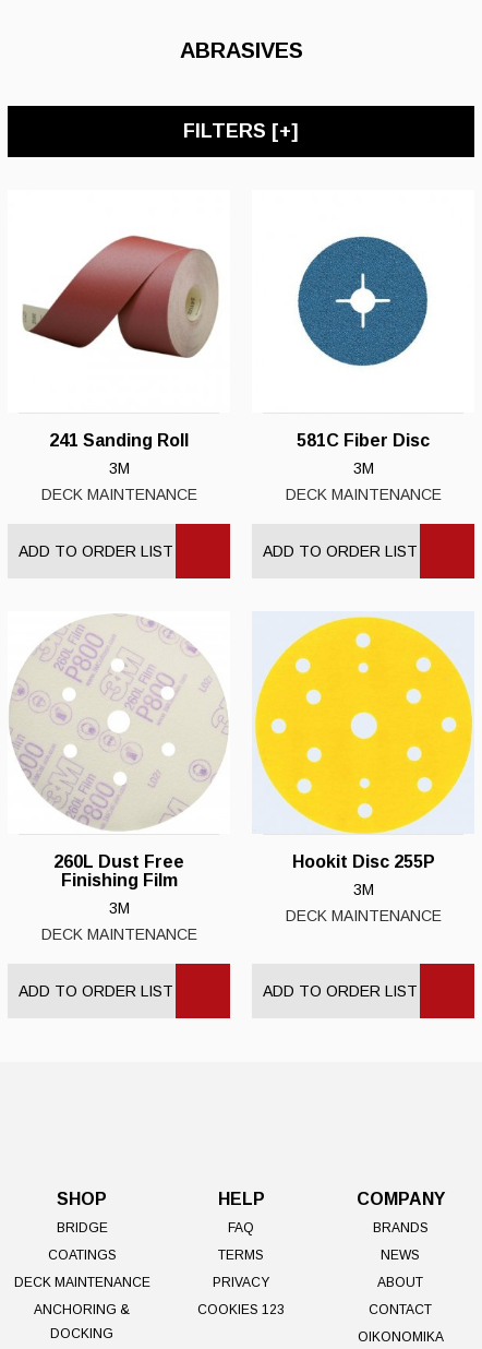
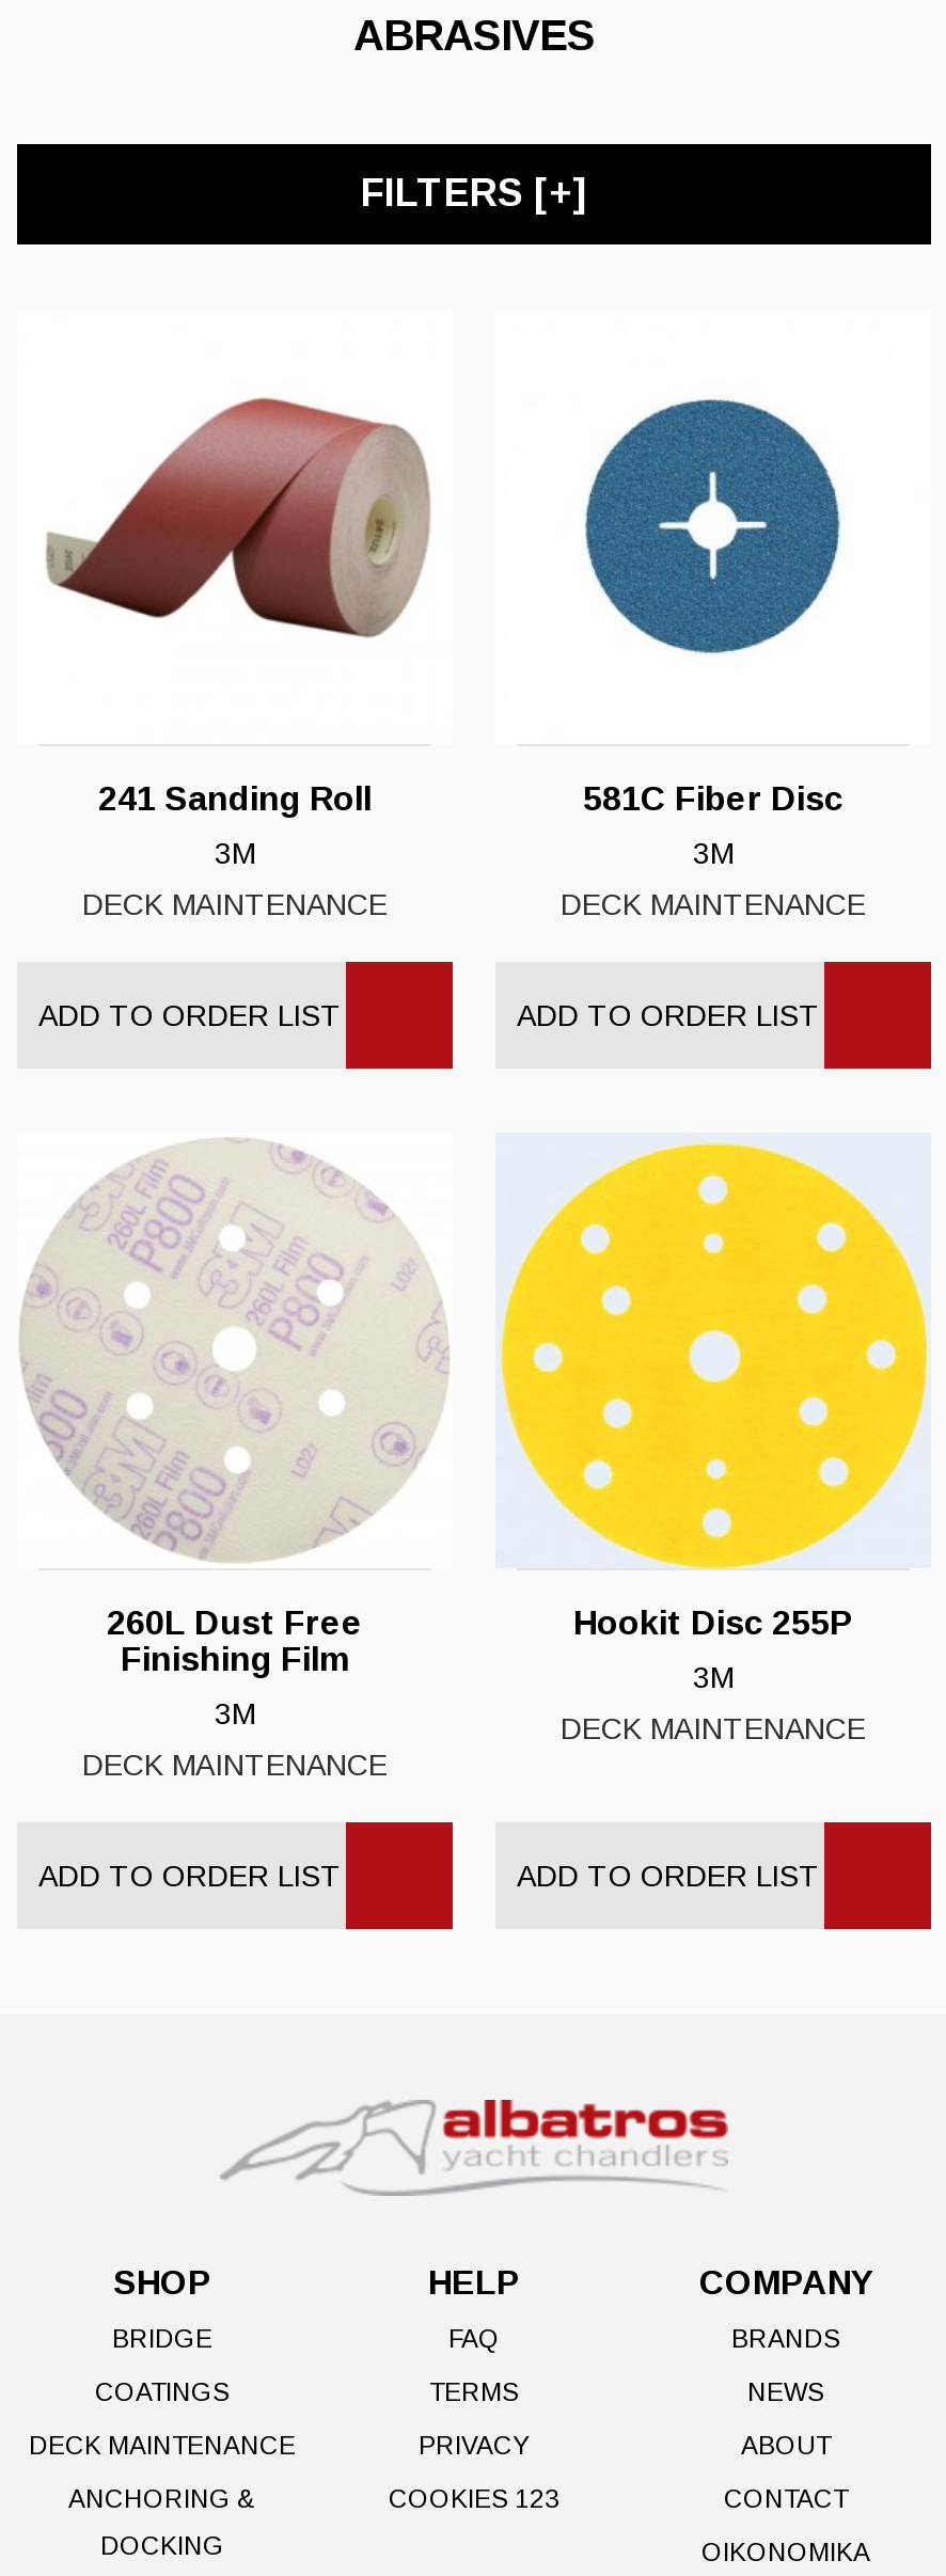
+ [image]
